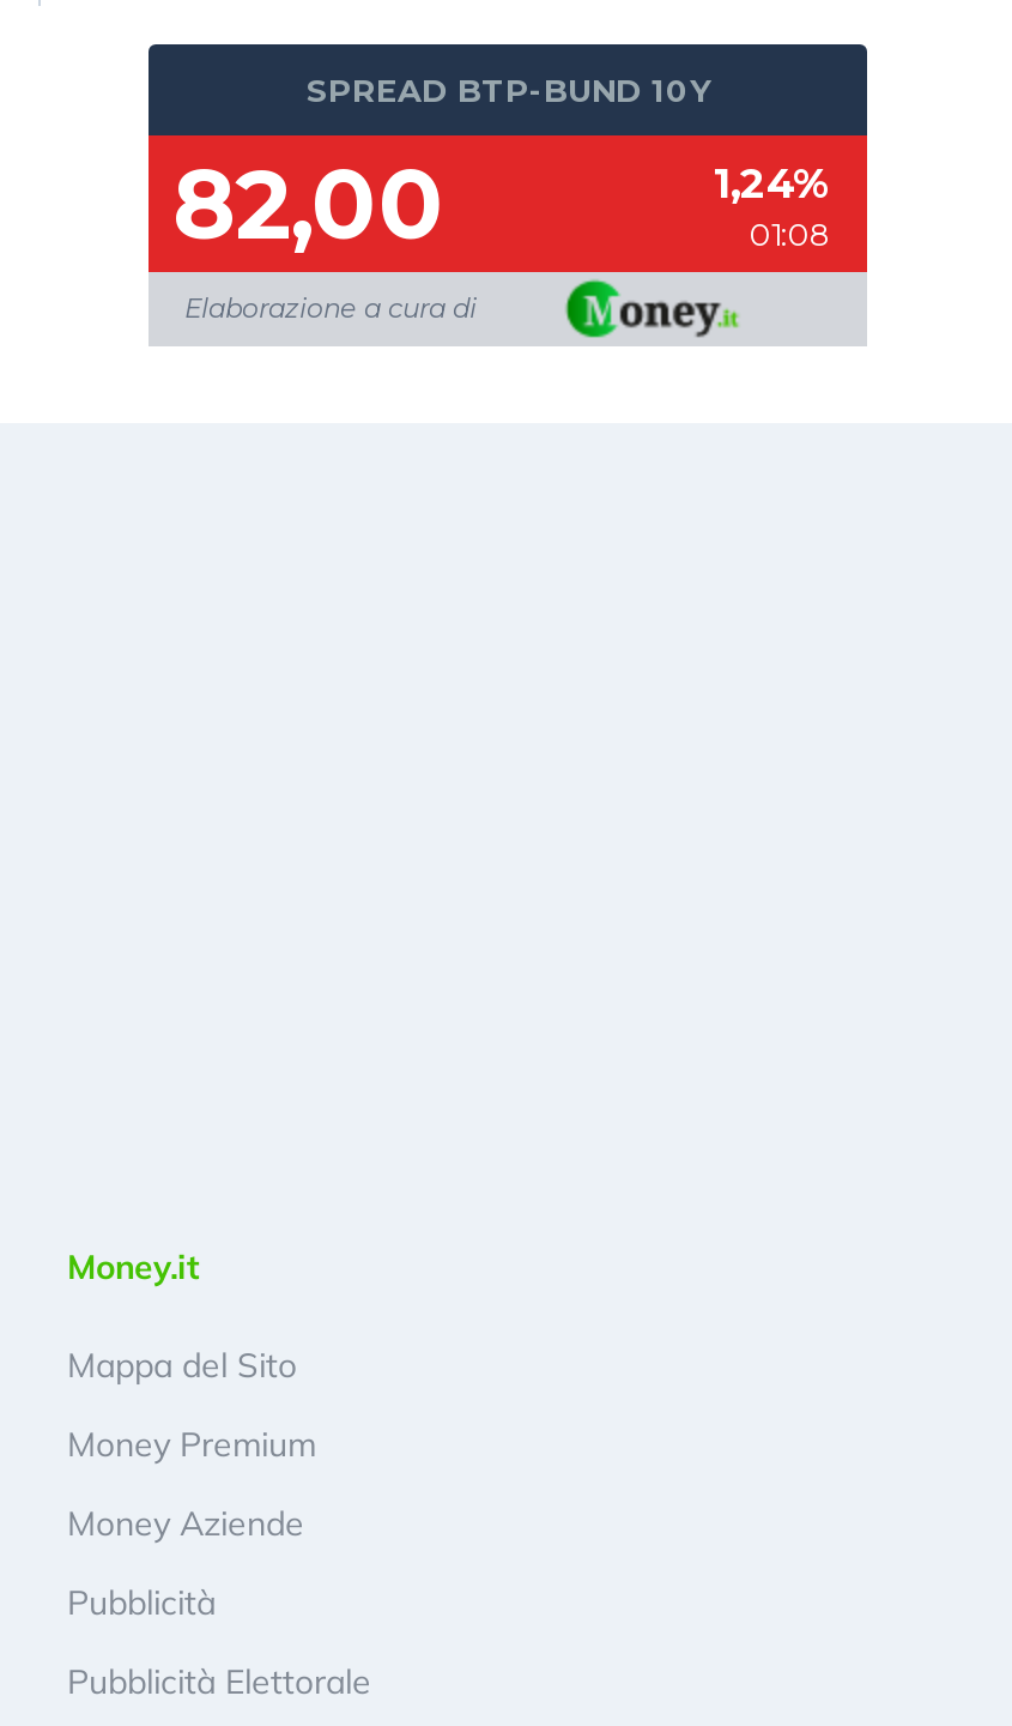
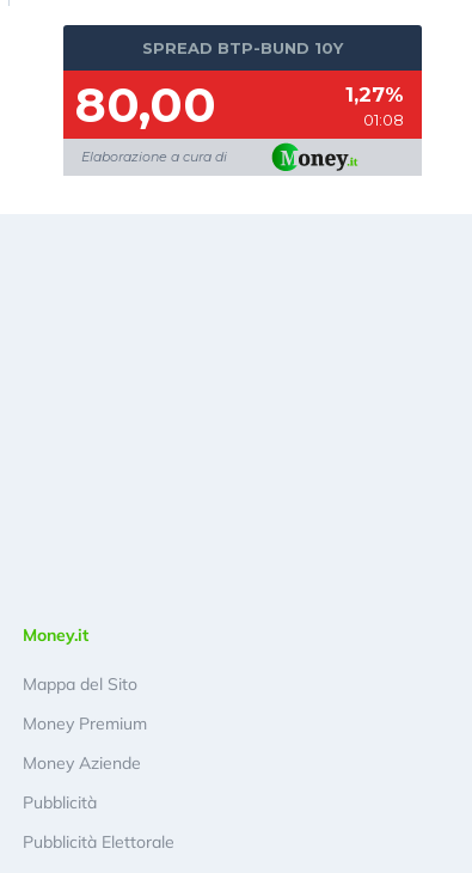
- 82,00
+ 80,00

- 1,24%
+ 1,27%
